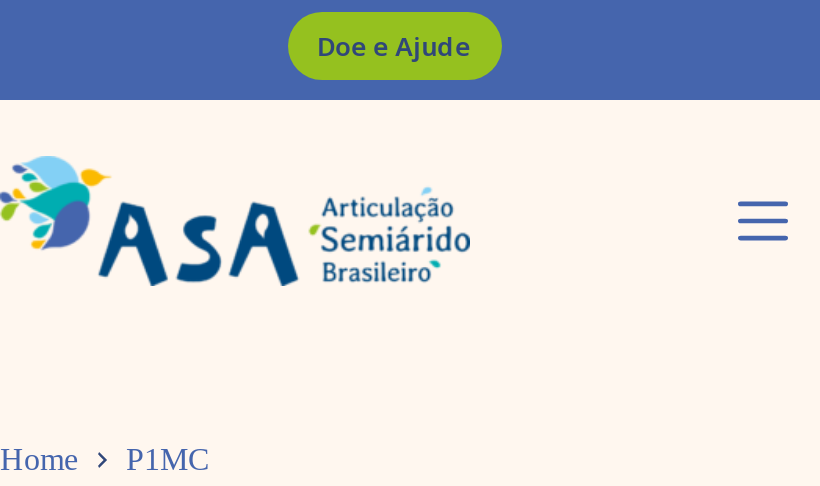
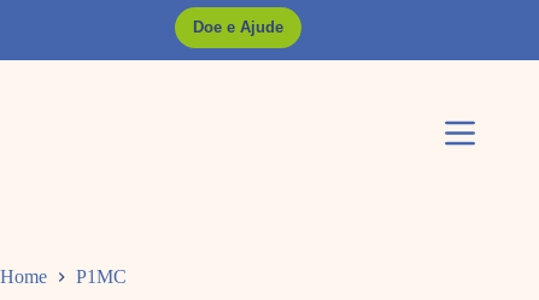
- [image]
